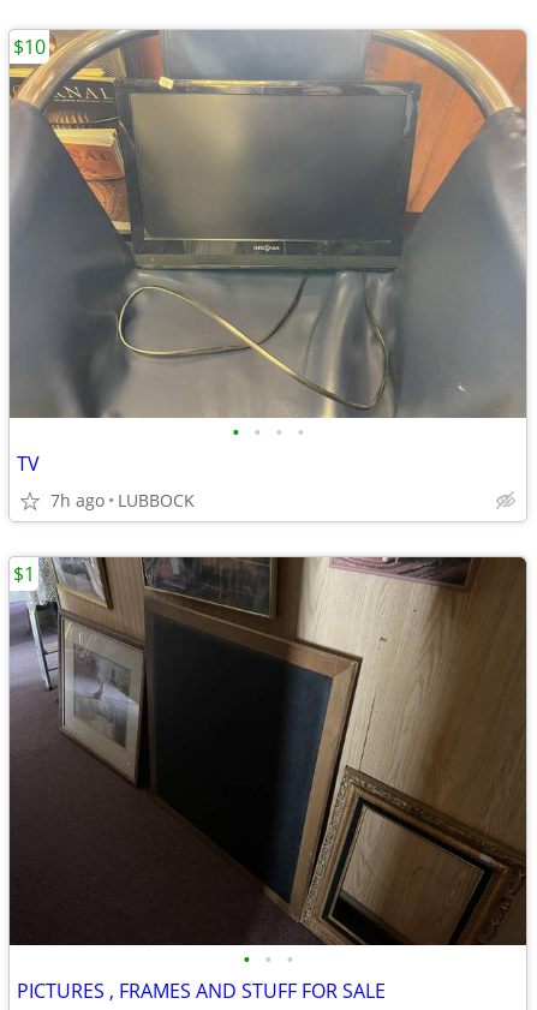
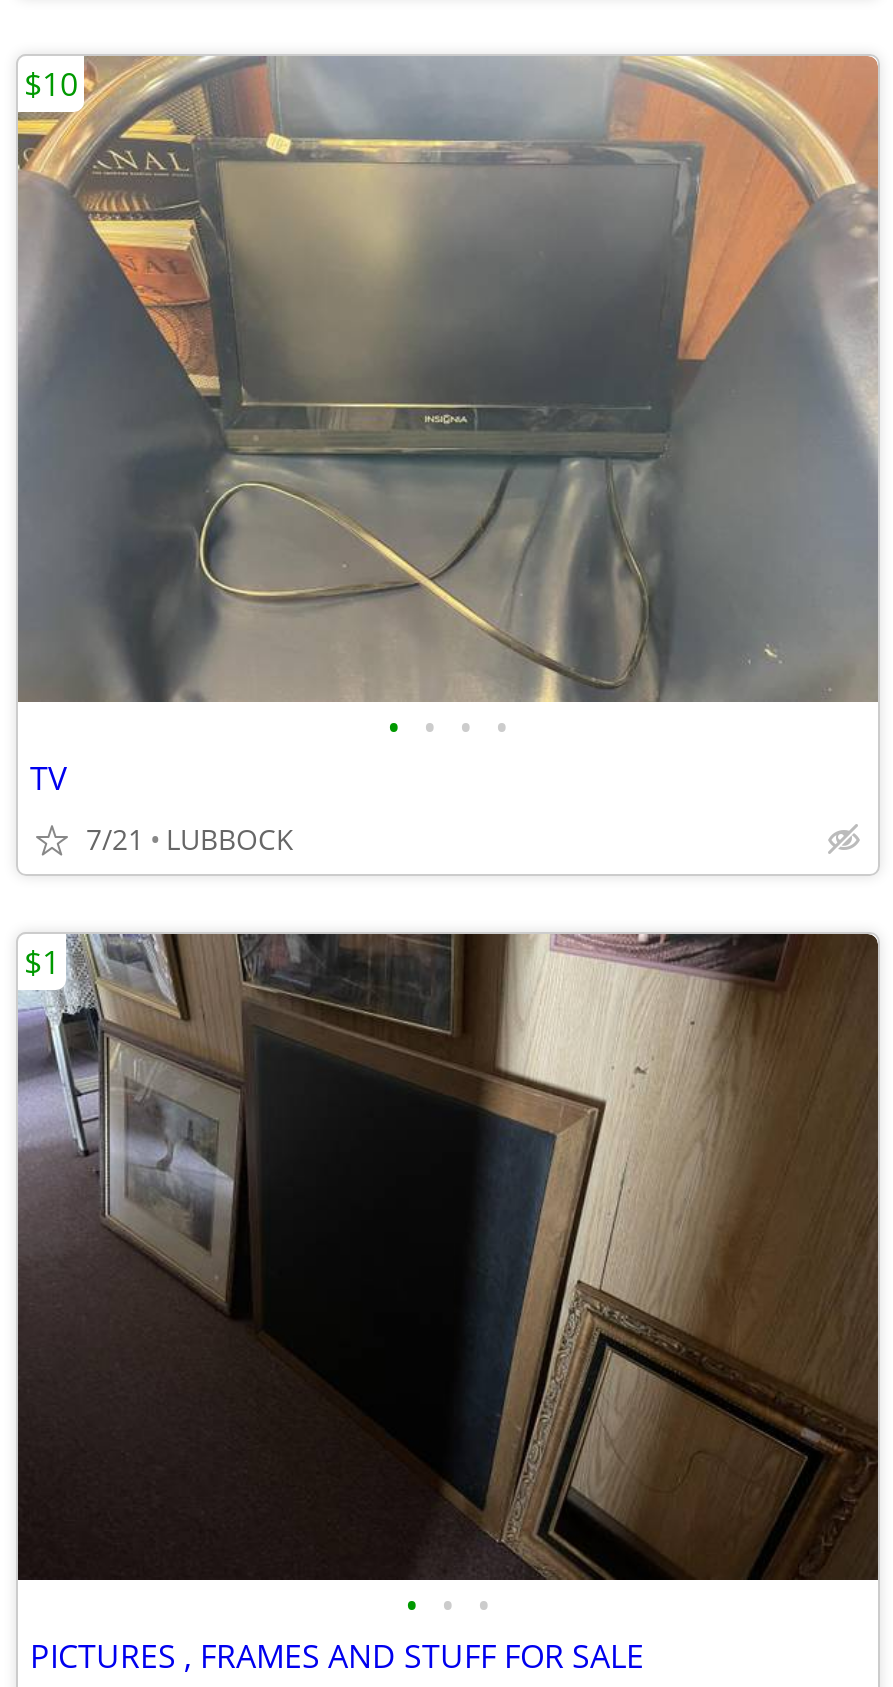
- 7h ago LUBBOCK
+ 7/21 LUBBOCK
